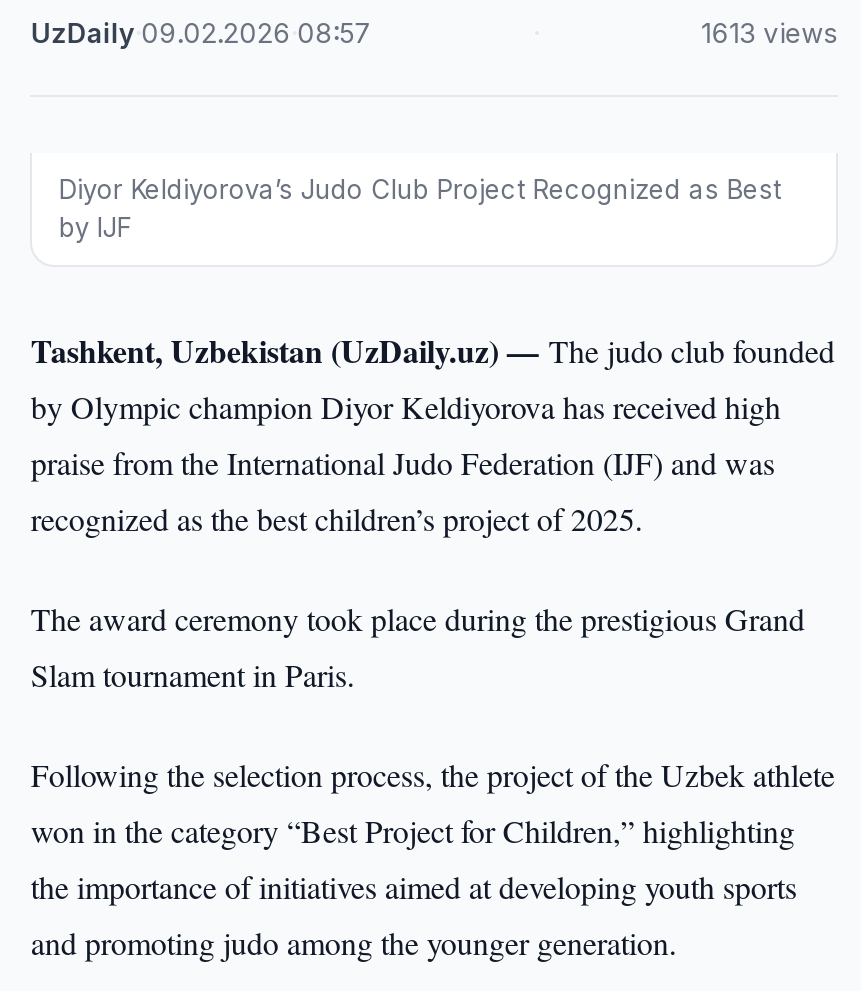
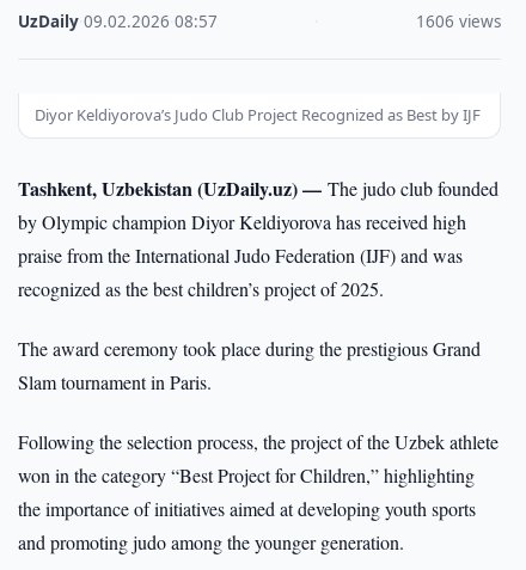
- 1613 views
+ 1606 views
